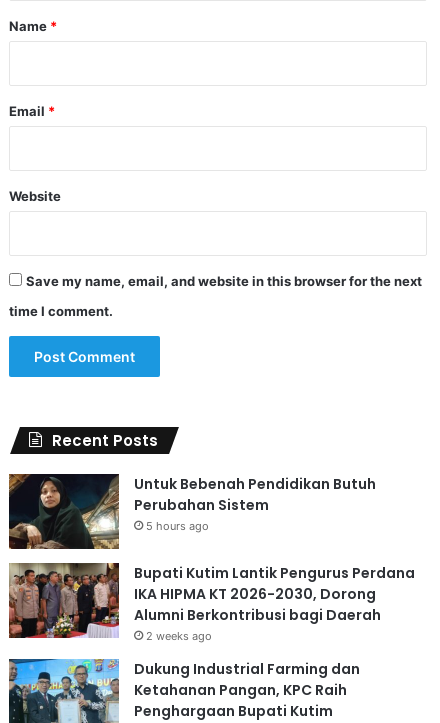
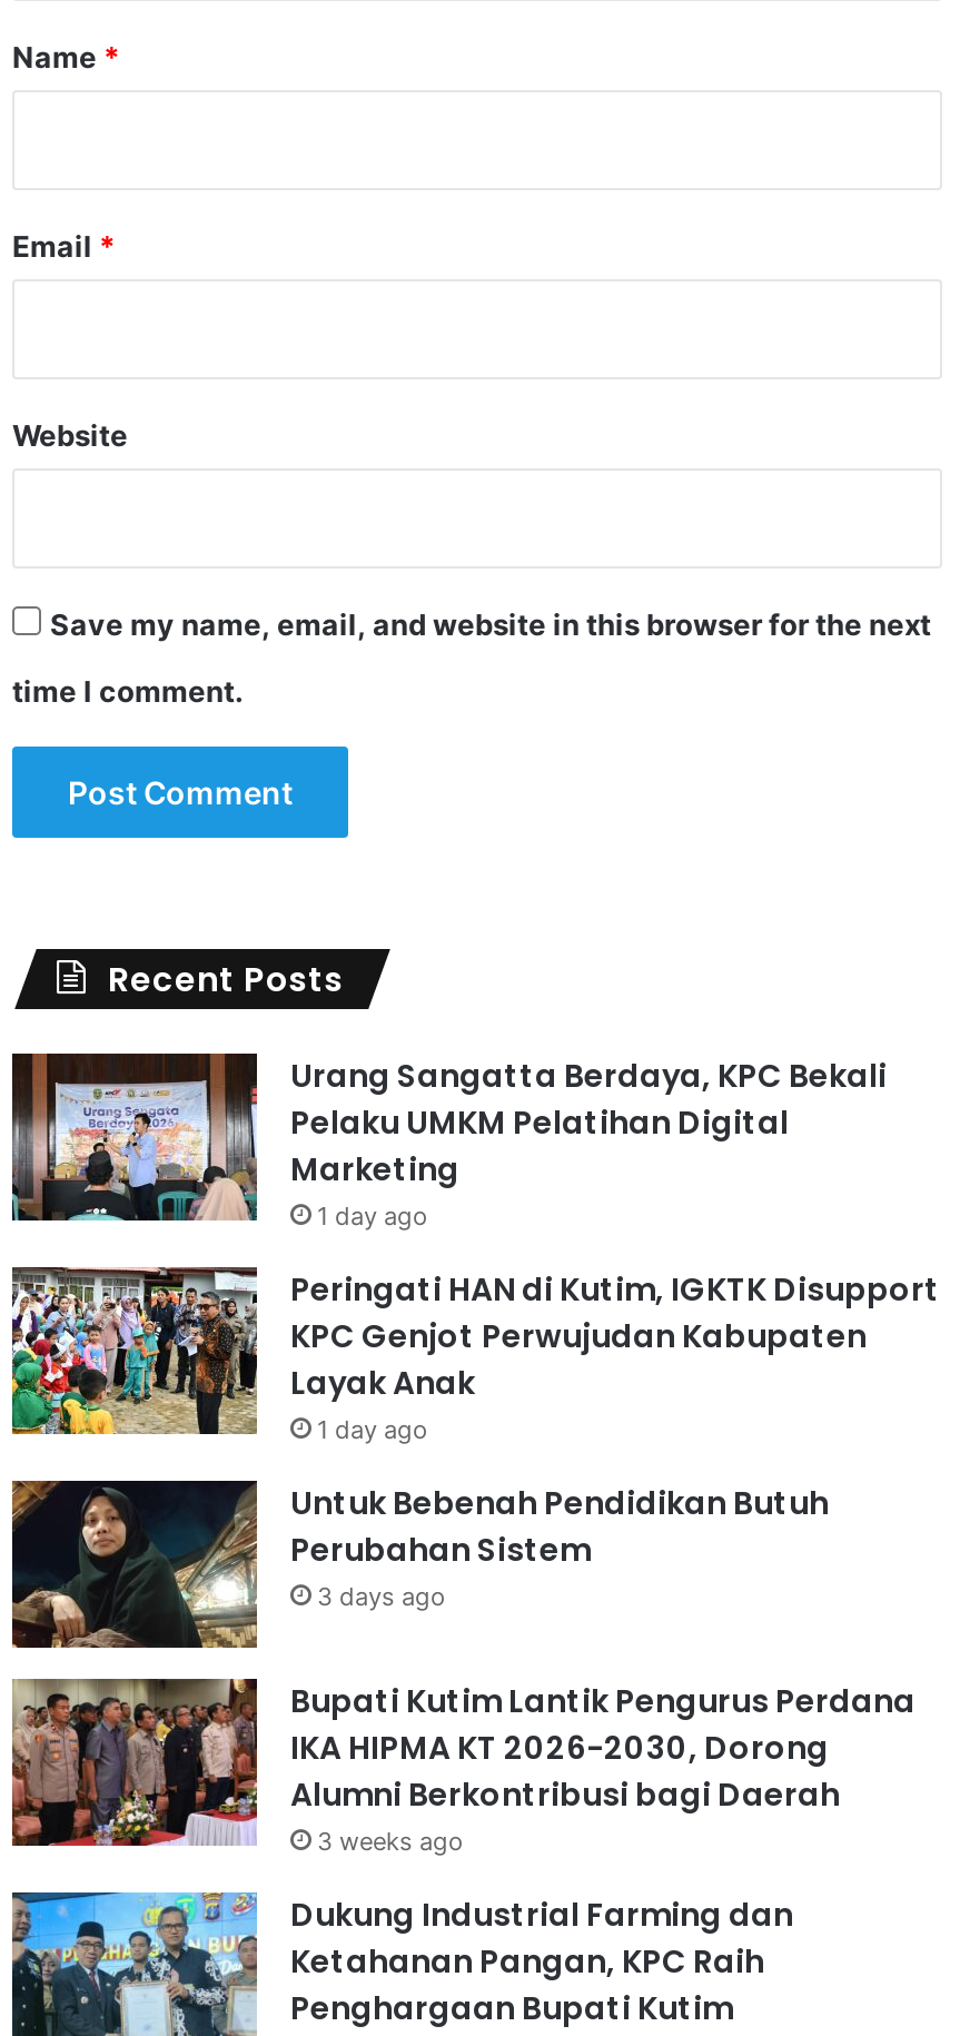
+ [image]
+ Urang Sangatta Berdaya, KPC Bekali
+ Pelaku UMKM Pelatihan Digital
+ Marketing
+ 1 day ago
+ Peringati HAN di Kutim, IGKTK Disupport
+ KPC Genjot Perwujudan Kabupaten
+ Layak Anak
+ 1 day ago

+ [image]

- 5 hours ago
+ 3 days ago

- 2 weeks ago
+ 3 weeks ago
